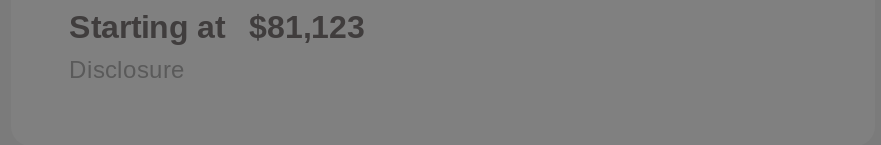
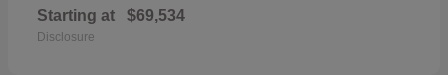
- Starting at $81,123
+ Starting at $69,534
